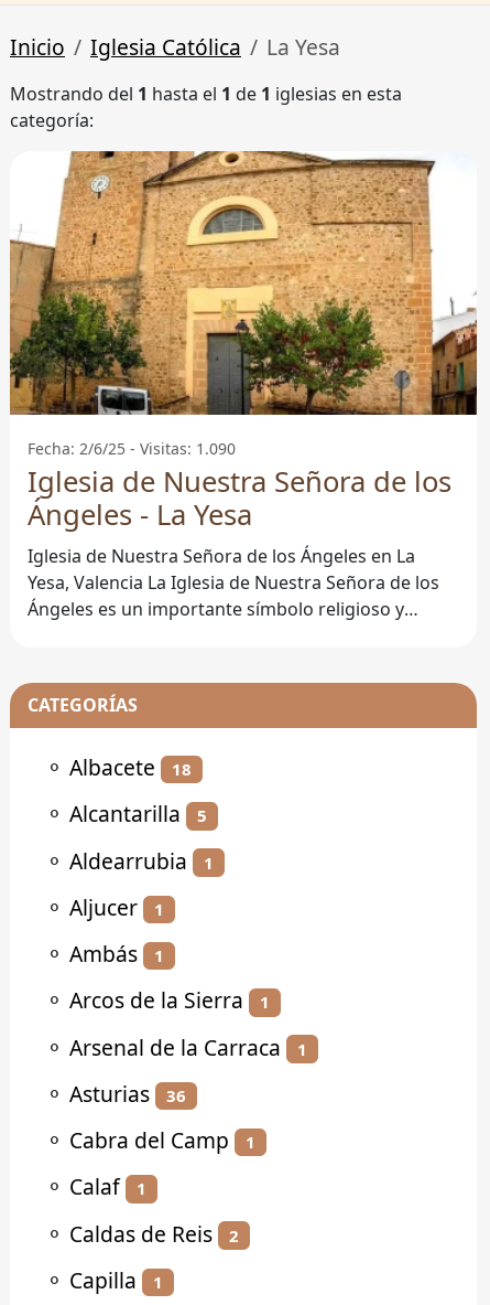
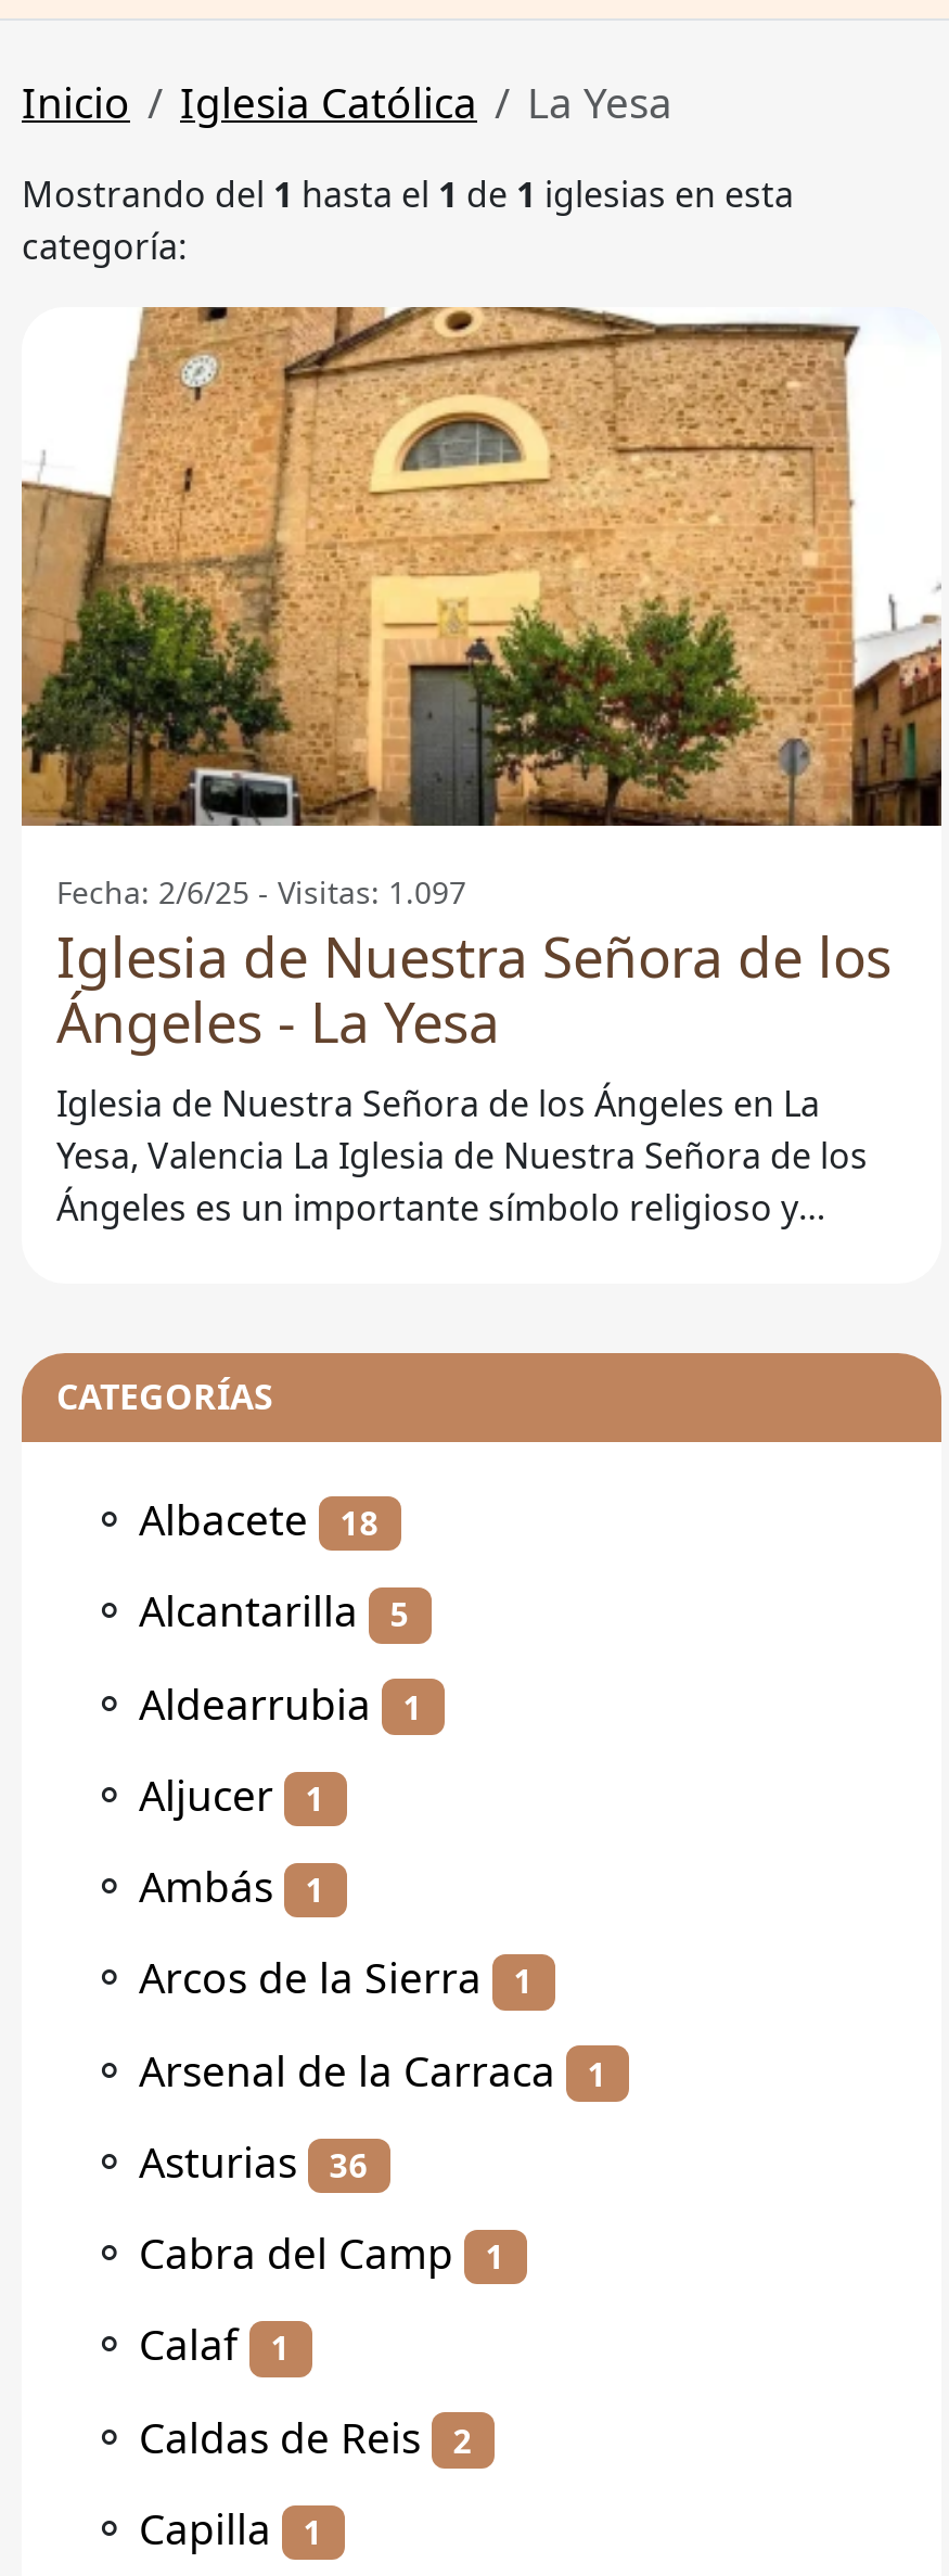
- Fecha: 2/6/25 - Visitas: 1.090
+ Fecha: 2/6/25 - Visitas: 1.097
